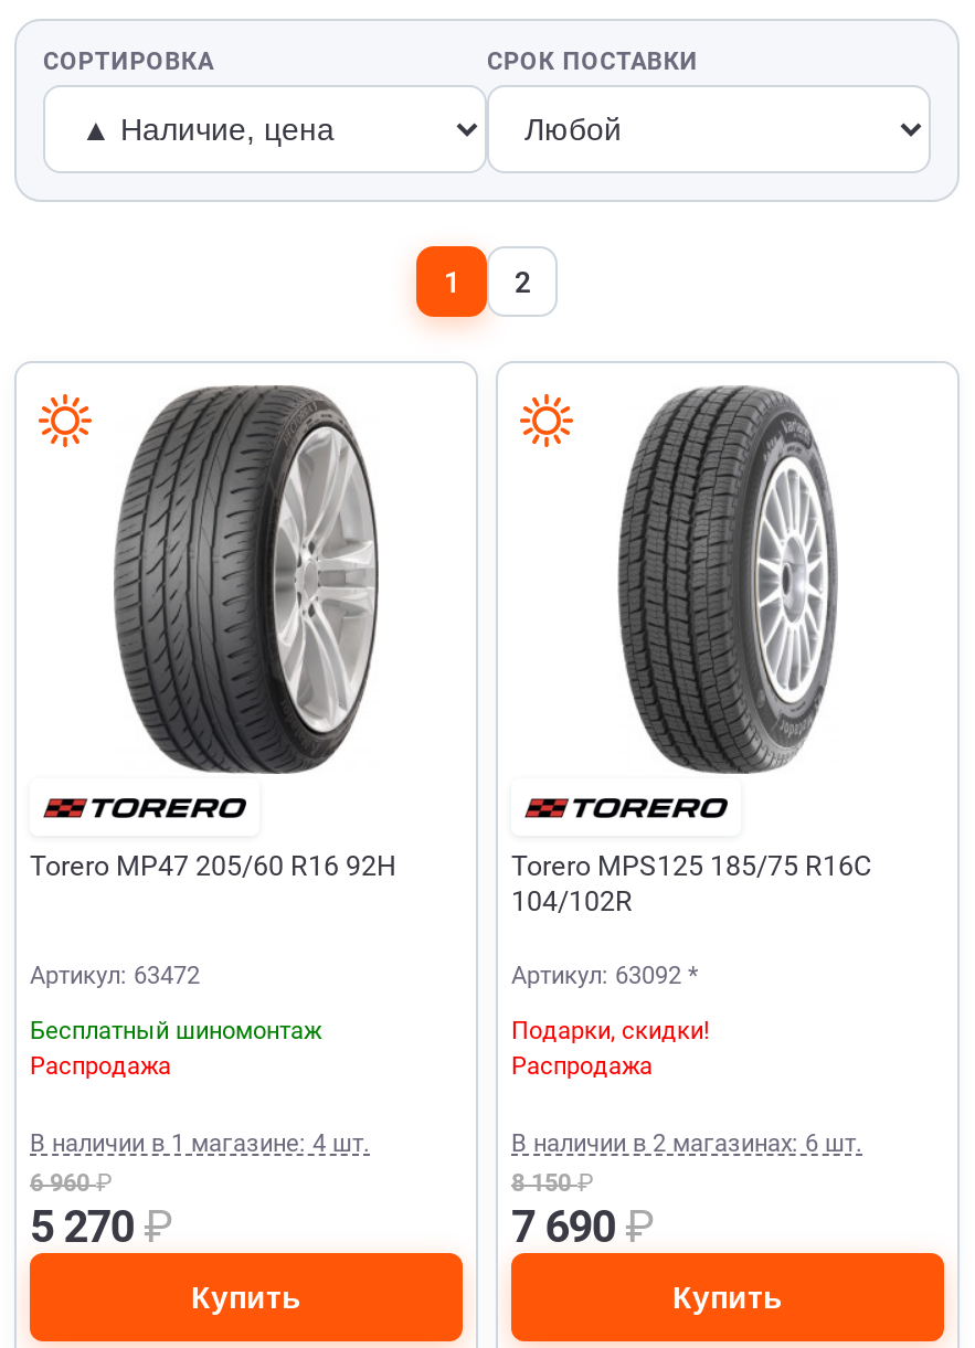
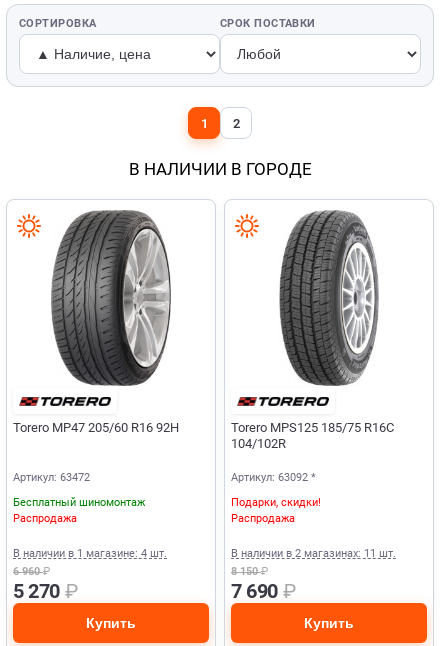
+ В НАЛИЧИИ В ГОРОДЕ

- В наличии в 2 магазинах: 6 шт.
+ В наличии в 2 магазинах: 11 шт.
